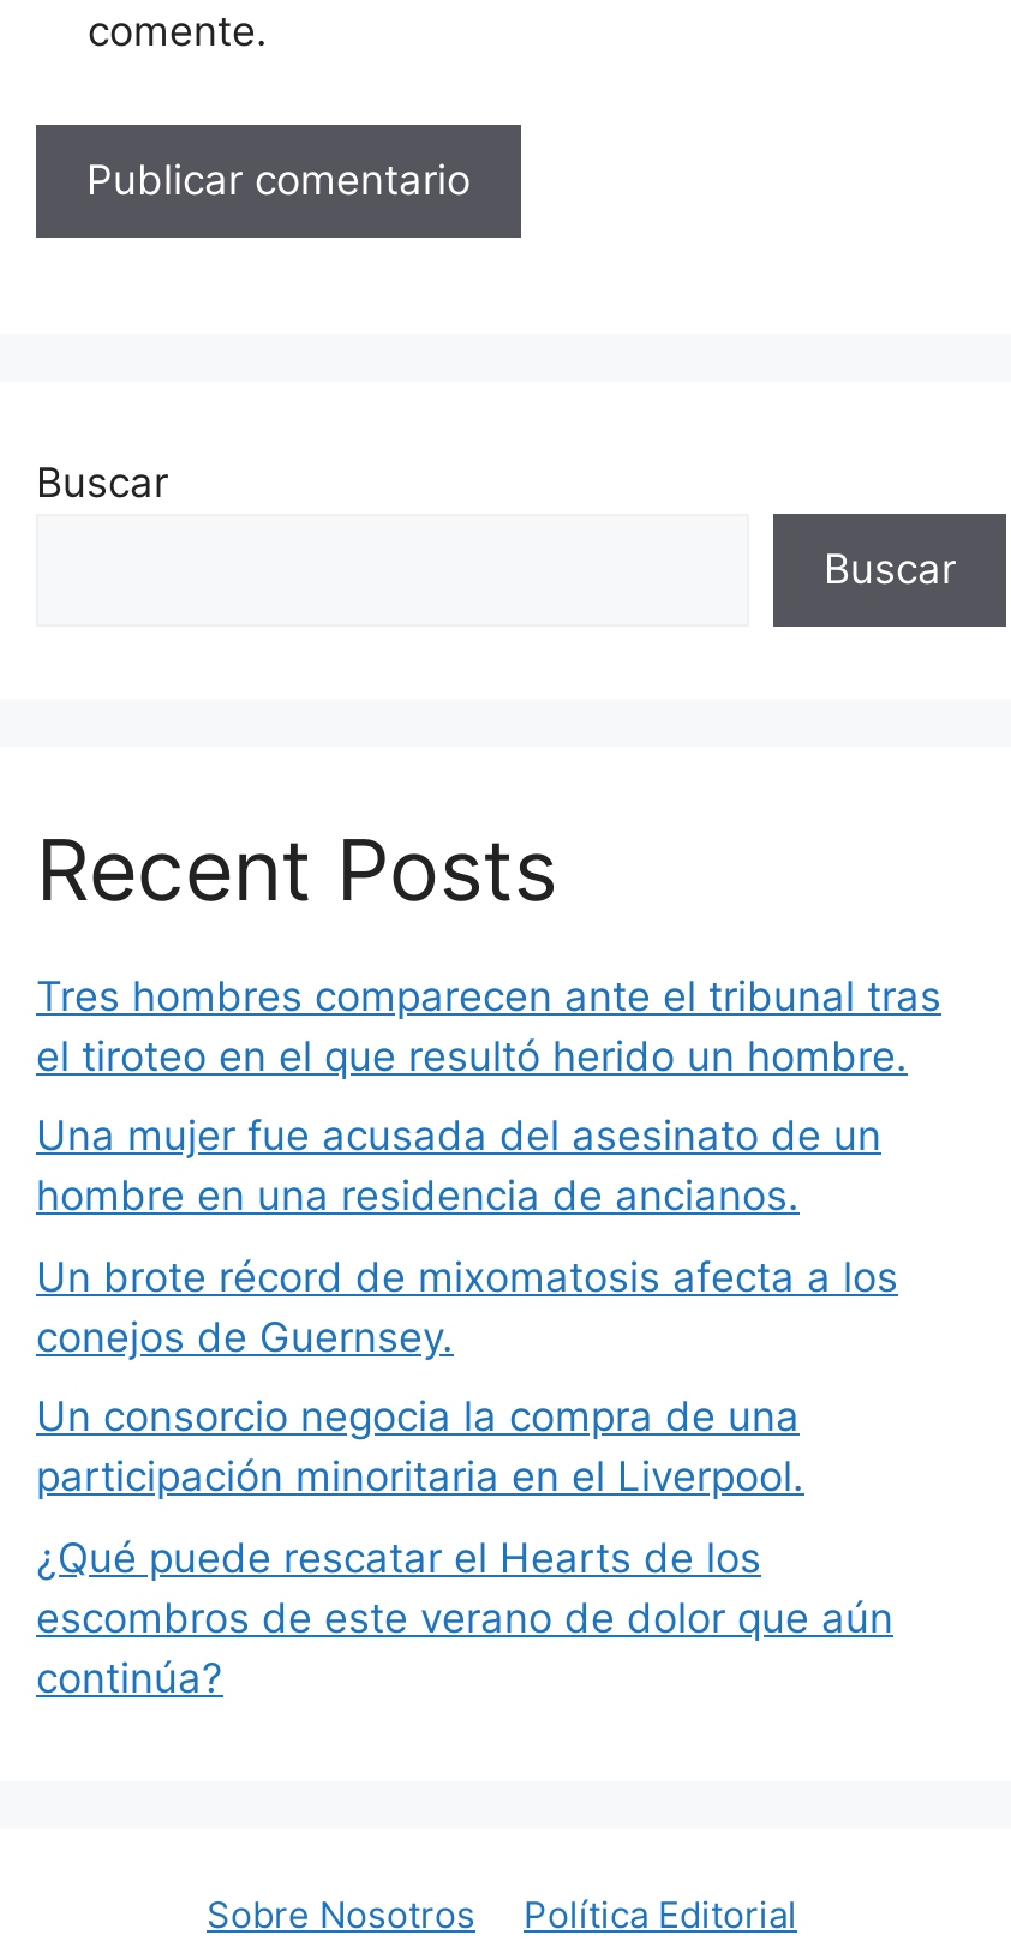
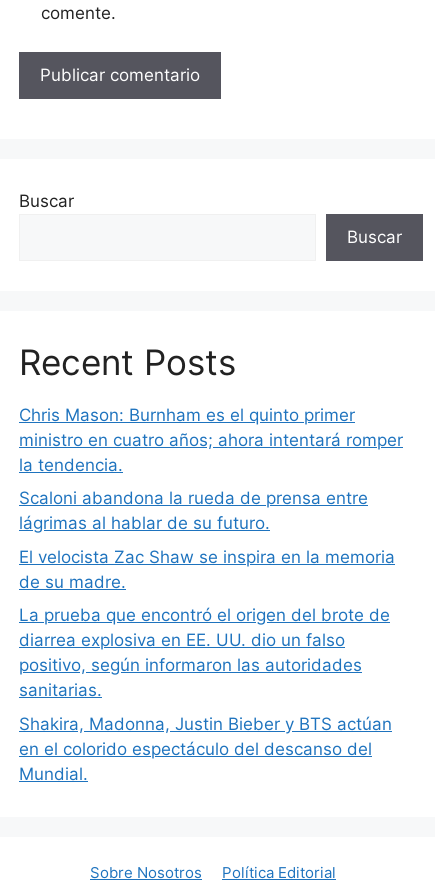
- Tres hombres comparecen ante el tribunal tras
- el tiroteo en el que resultó herido un hombre.
+ Chris Mason: Burnham es el quinto primer
+ ministro en cuatro años; ahora intentará romper
+ la tendencia.

- Una mujer fue acusada del asesinato de un
- hombre en una residencia de ancianos.
+ Scaloni abandona la rueda de prensa entre
+ lágrimas al hablar de su futuro.

- Un brote récord de mixomatosis afecta a los
- conejos de Guernsey.
+ El velocista Zac Shaw se inspira en la memoria
+ de su madre.

- Un consorcio negocia la compra de una
- participación minoritaria en el Liverpool.
+ La prueba que encontró el origen del brote de
+ diarrea explosiva en EE. UU. dio un falso
+ positivo, según informaron las autoridades
+ sanitarias.

- ¿Qué puede rescatar el Hearts de los
- escombros de este verano de dolor que aún
- continúa?
+ Shakira, Madonna, Justin Bieber y BTS actúan
+ en el colorido espectáculo del descanso del
+ Mundial.
